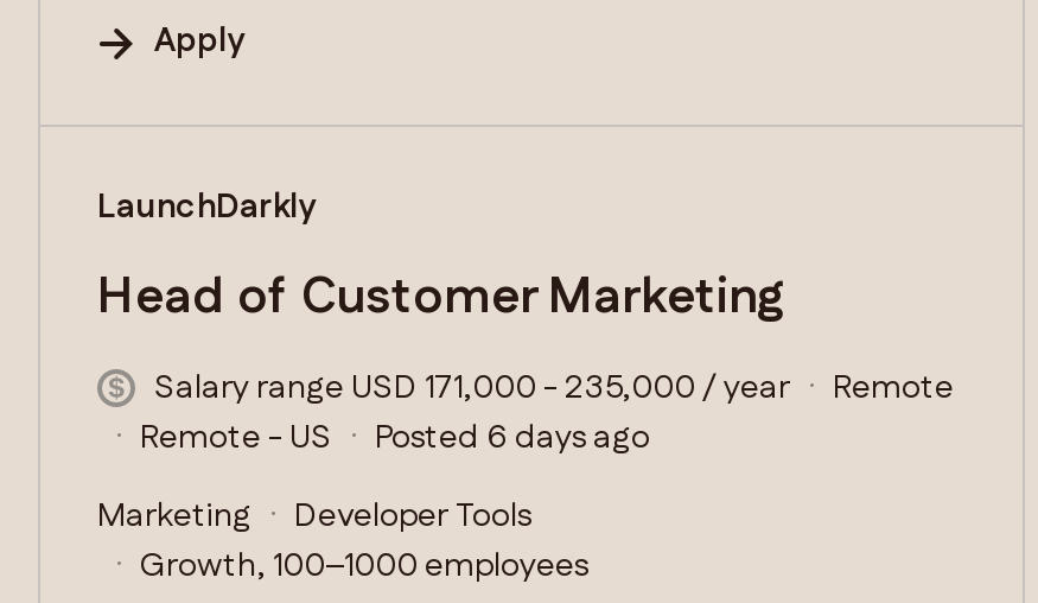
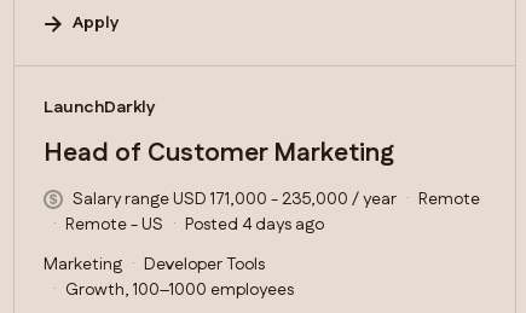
- Posted 6 days ago
+ Posted 4 days ago
